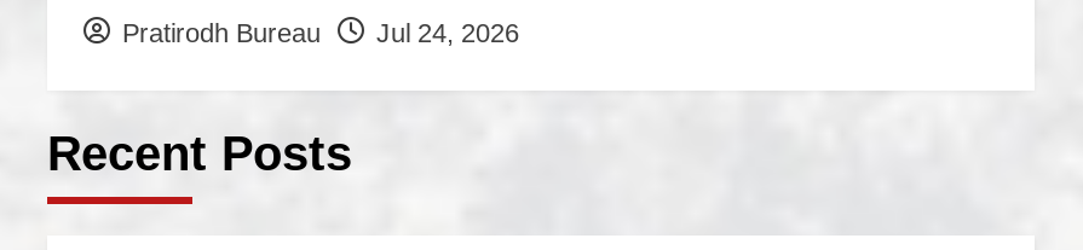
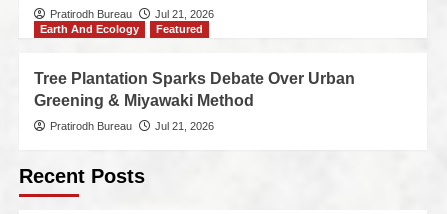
- Jul 24, 2026
+ Jul 21, 2026
+ Earth And Ecology
+ Featured
+ Tree Plantation Sparks Debate Over Urban
+ Greening & Miyawaki Method
+ Pratirodh Bureau
+ Jul 21, 2026
